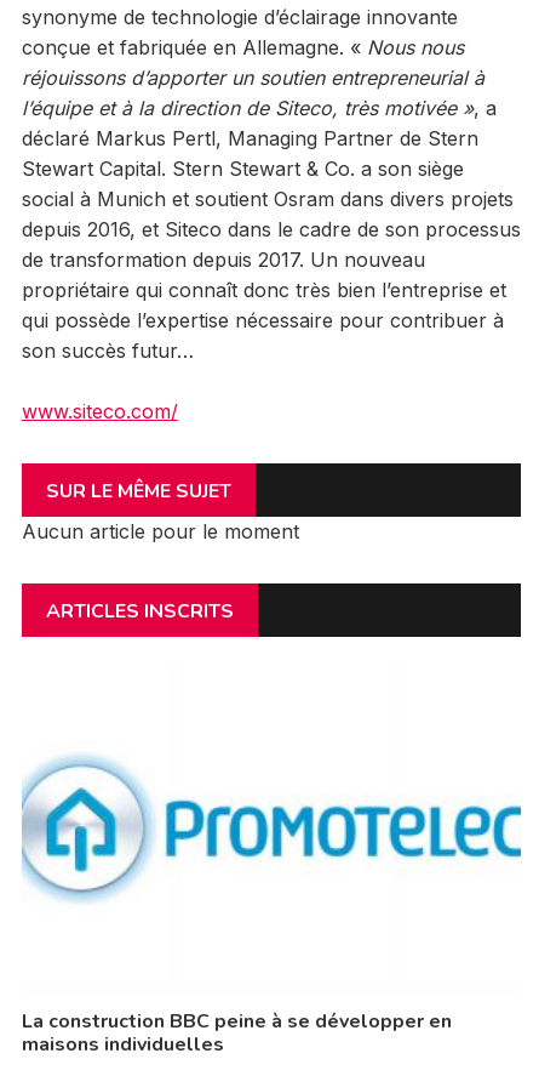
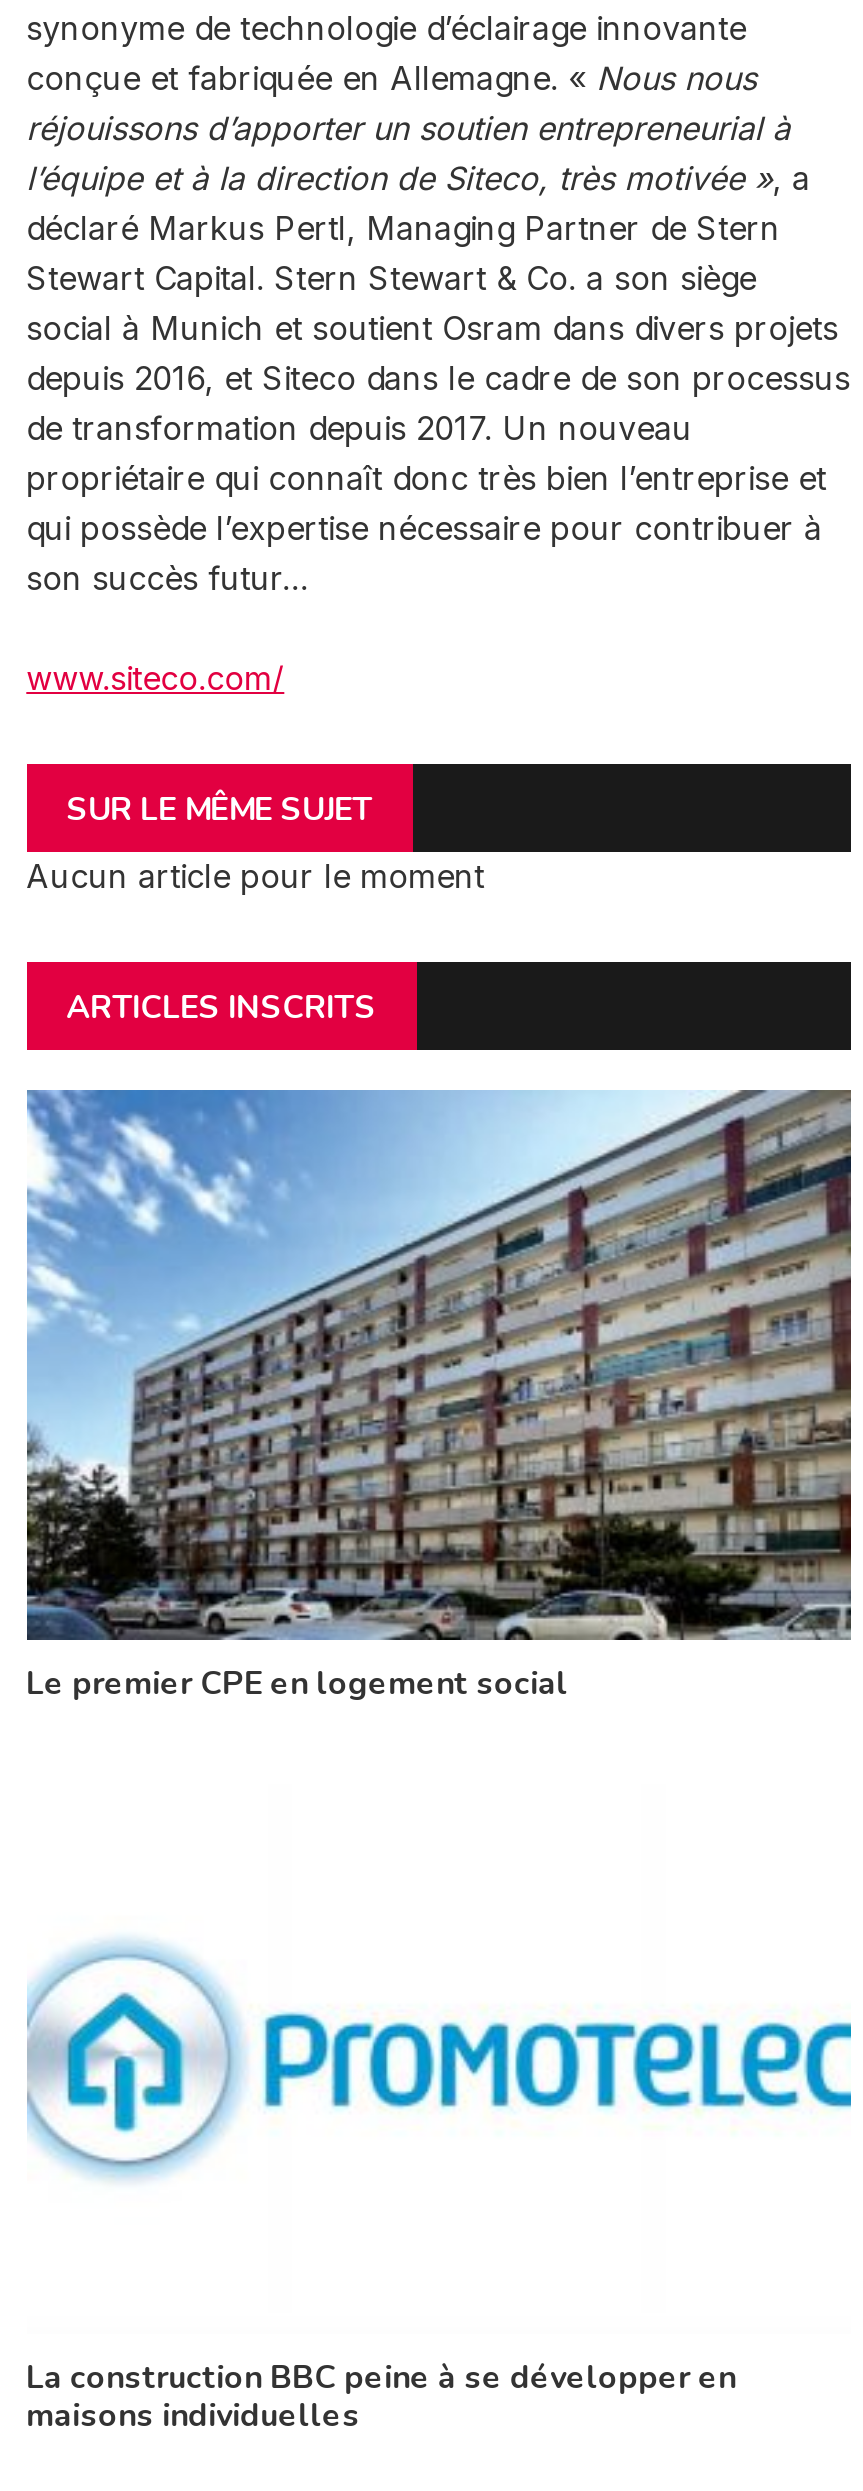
+ [image]
+ Le premier CPE en logement social
